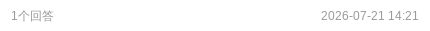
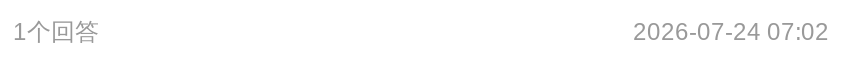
- 2026-07-21 14:21
+ 2026-07-24 07:02
